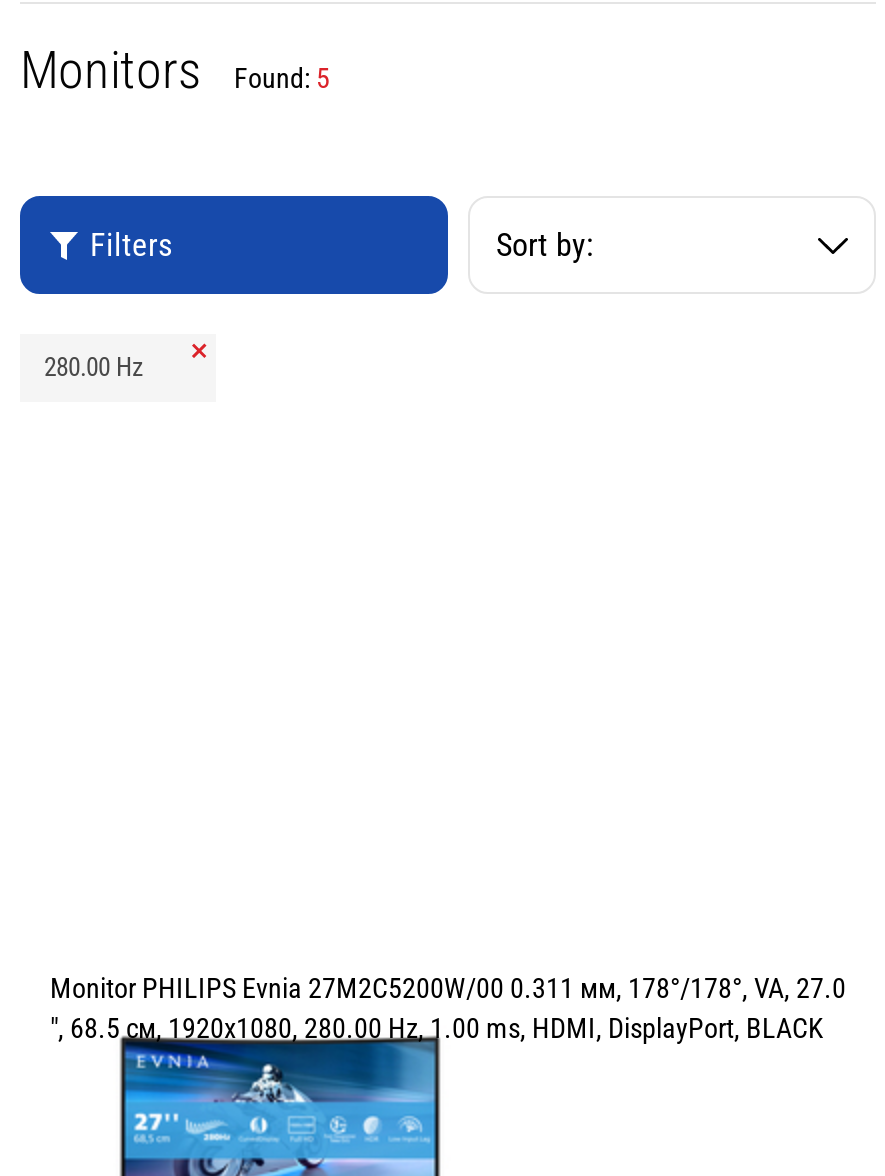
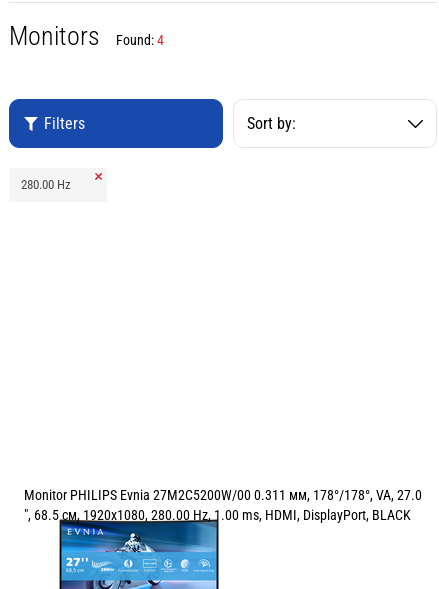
- Monitors Found: 5
+ Monitors Found: 4
